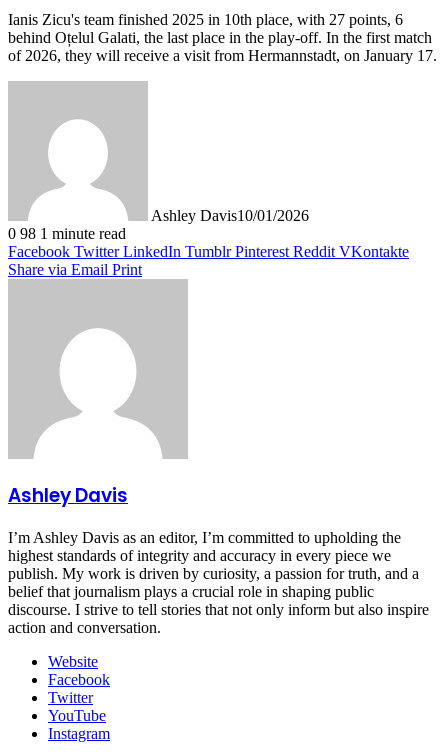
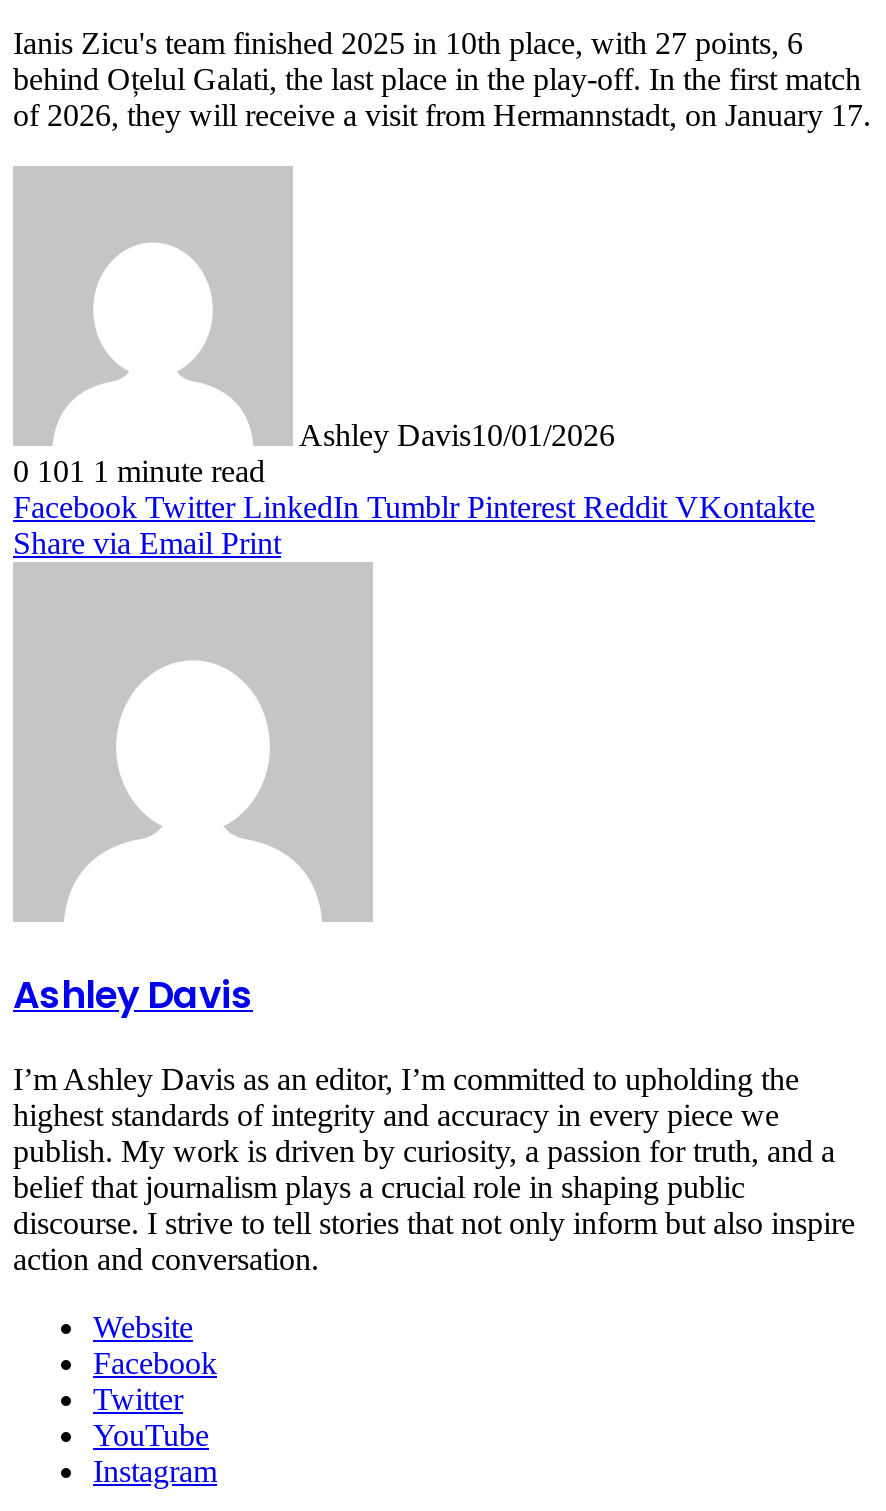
- 0 98 1 minute read
+ 0 101 1 minute read
